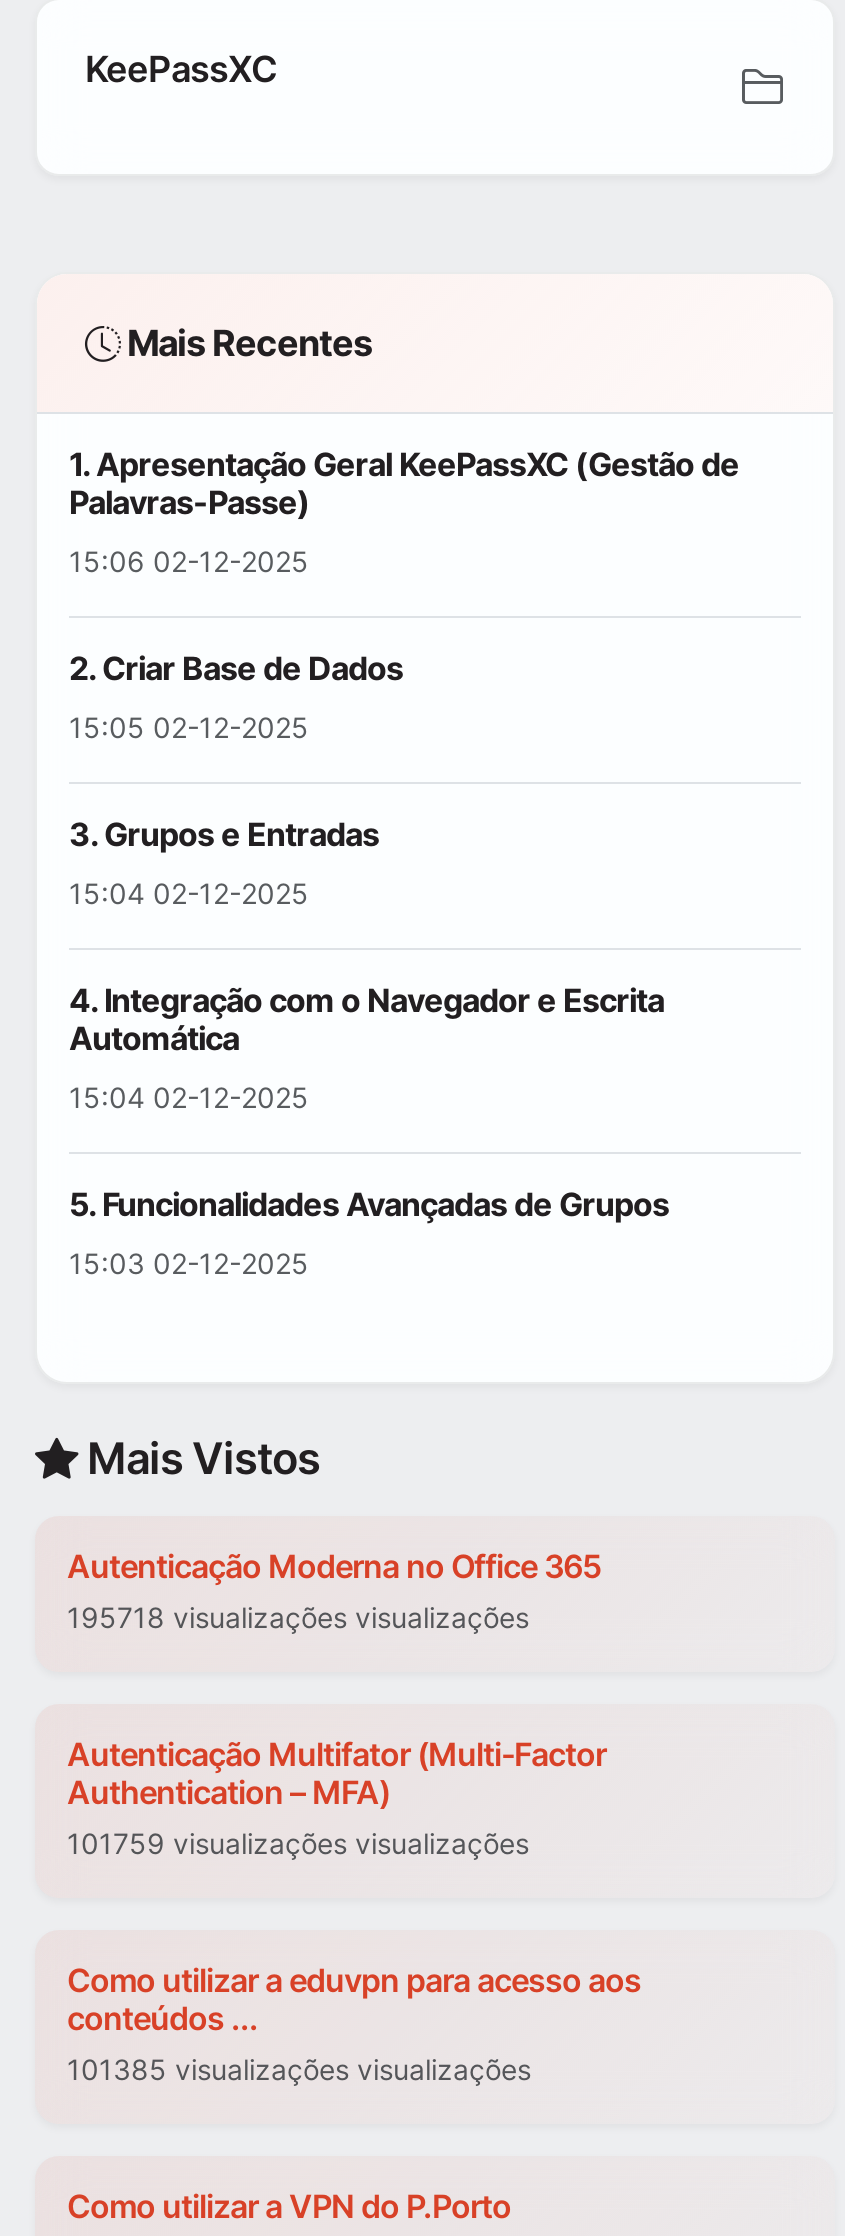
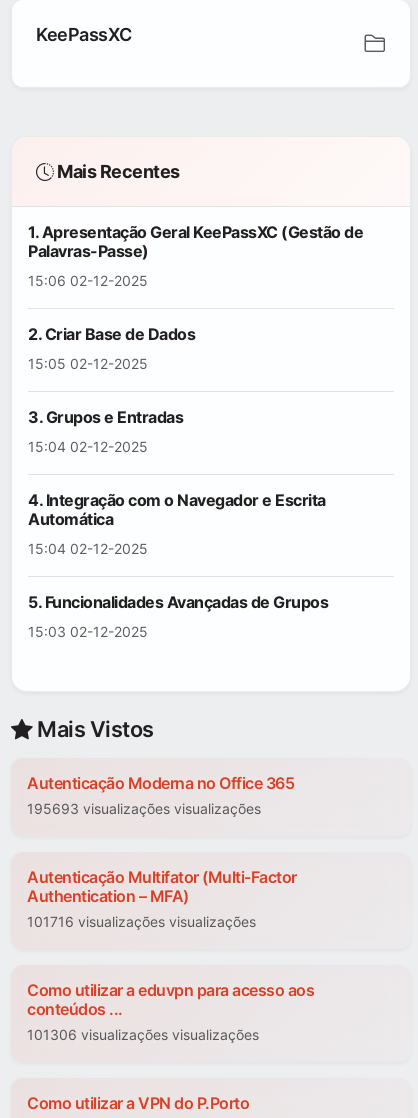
- 195718 visualizações visualizações
+ 195693 visualizações visualizações

- 101759 visualizações visualizações
+ 101716 visualizações visualizações

- 101385 visualizações visualizações
+ 101306 visualizações visualizações
